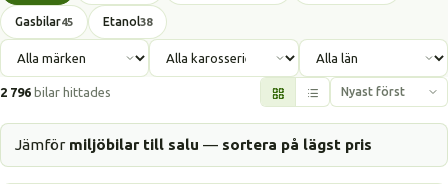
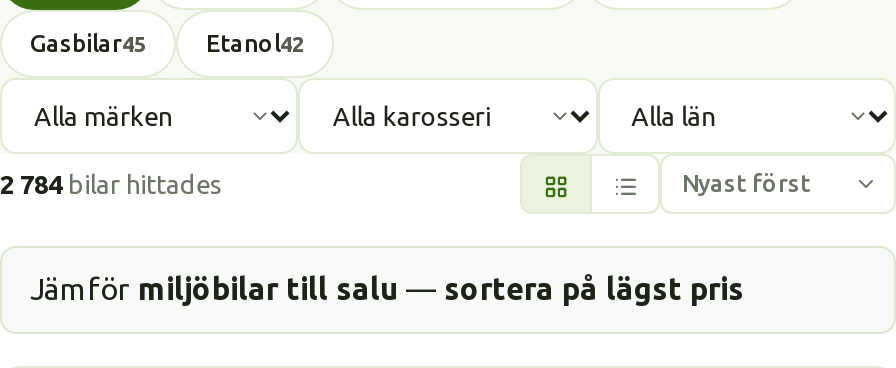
- Etanol 38
+ Etanol 42

- 2 796 bilar hittades
+ 2 784 bilar hittades
